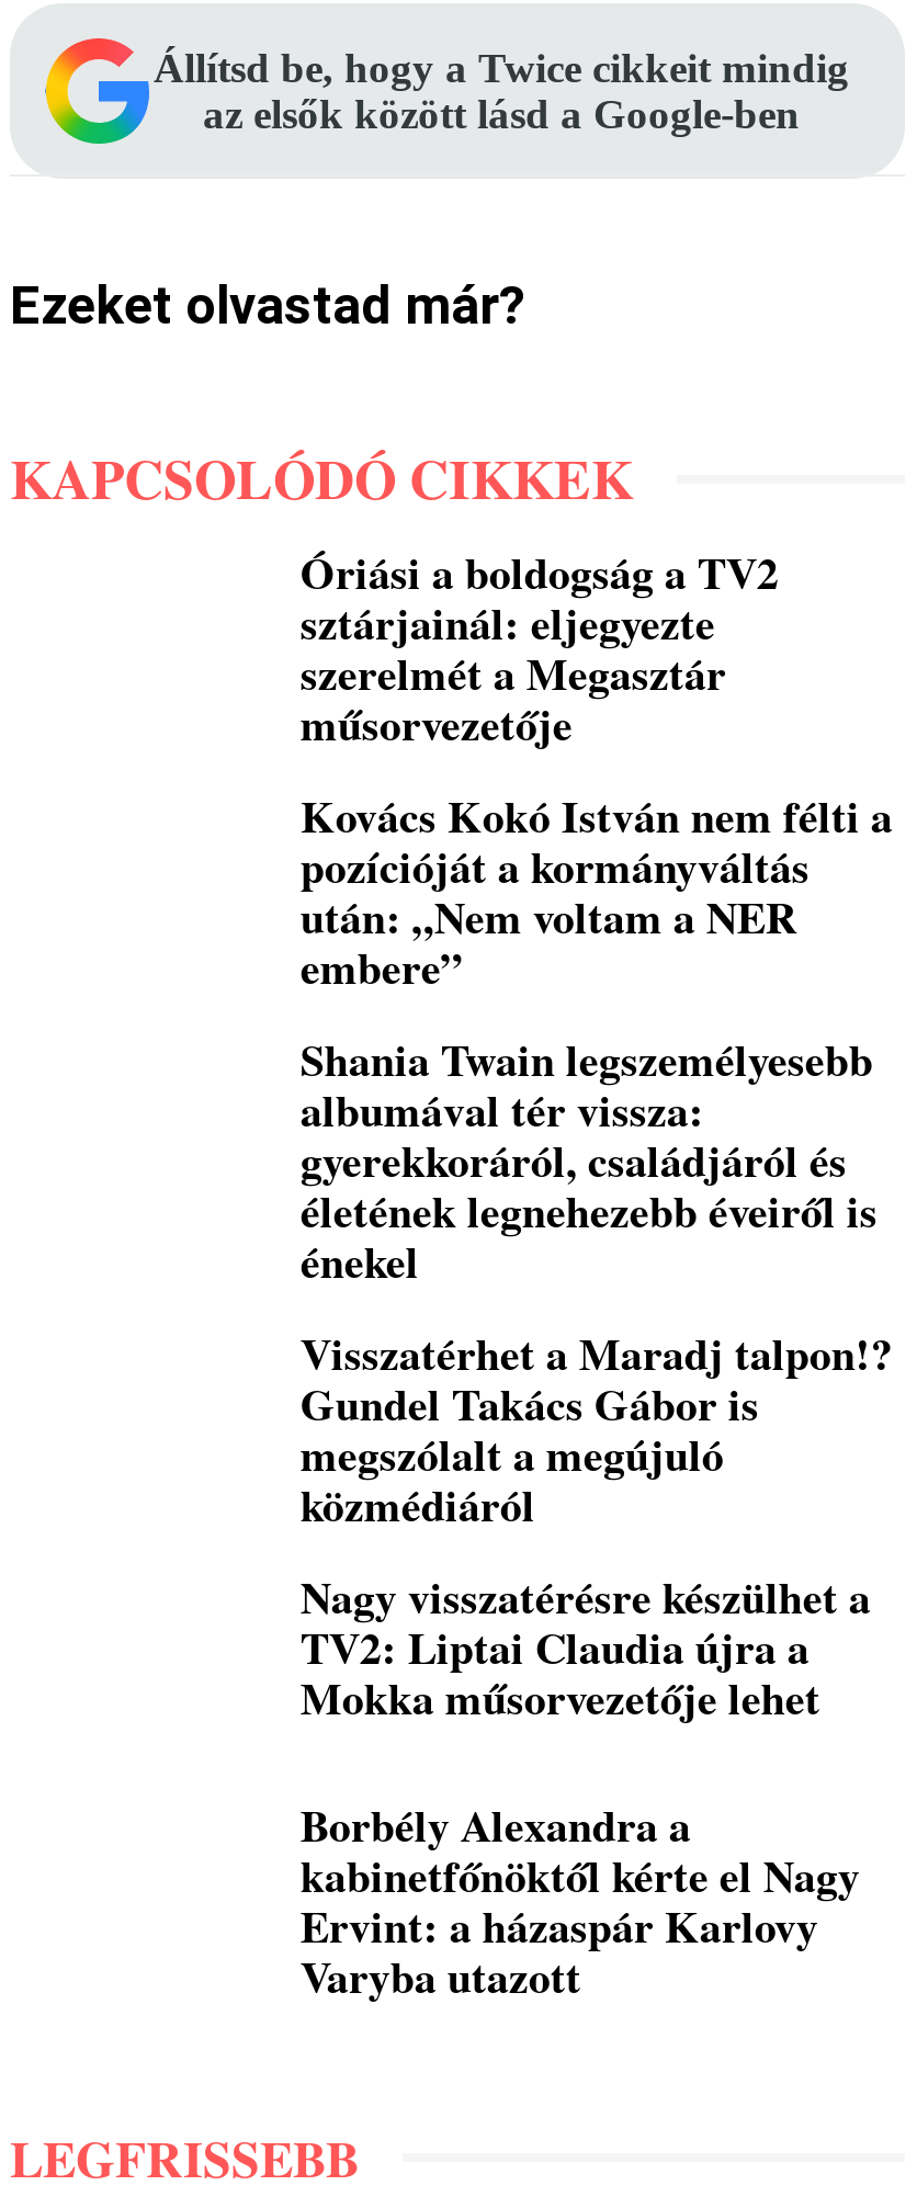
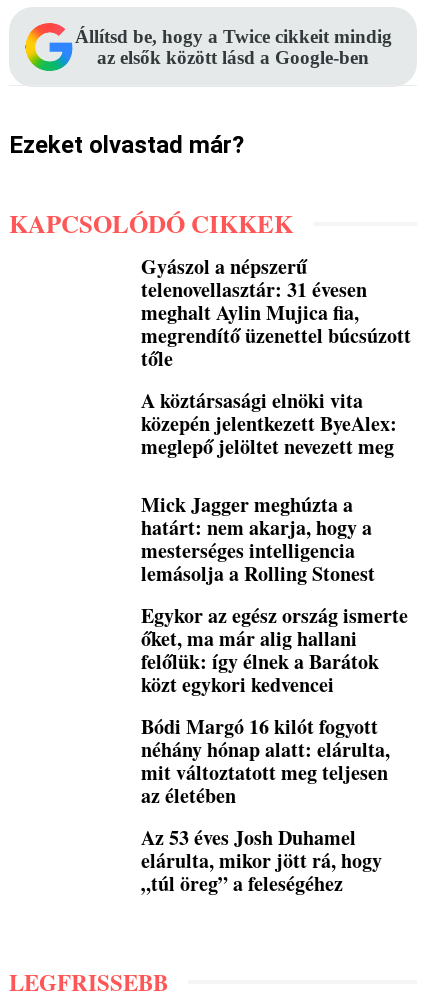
- Óriási a boldogság a TV2
- sztárjainál: eljegyezte
- szerelmét a Megasztár
- műsorvezetője
- Kovács Kokó István nem félti a
- pozícióját a kormányváltás
- után: „Nem voltam a NER
- embere”
- Shania Twain legszemélyesebb
- albumával tér vissza:
- gyerekkoráról, családjáról és
- életének legnehezebb éveiről is
- énekel
- Visszatérhet a Maradj talpon!?
- Gundel Takács Gábor is
- megszólalt a megújuló
- közmédiáról
- Nagy visszatérésre készülhet a
- TV2: Liptai Claudia újra a
- Mokka műsorvezetője lehet
+ Gyászol a népszerű
+ telenovellasztár: 31 évesen
+ meghalt Aylin Mujica fia,
+ megrendítő üzenettel búcsúzott
+ tőle
+ A köztársasági elnöki vita
+ közepén jelentkezett ByeAlex:
+ meglepő jelöltet nevezett meg

- Borbély Alexandra a
- kabinetfőnöktől kérte el Nagy
- Ervint: a házaspár Karlovy
- Varyba utazott
+ Mick Jagger meghúzta a
+ határt: nem akarja, hogy a
+ mesterséges intelligencia
+ lemásolja a Rolling Stonest
+ Egykor az egész ország ismerte
+ őket, ma már alig hallani
+ felőlük: így élnek a Barátok
+ közt egykori kedvencei
+ Bódi Margó 16 kilót fogyott
+ néhány hónap alatt: elárulta,
+ mit változtatott meg teljesen
+ az életében
+ Az 53 éves Josh Duhamel
+ elárulta, mikor jött rá, hogy
+ „túl öreg” a feleségéhez
